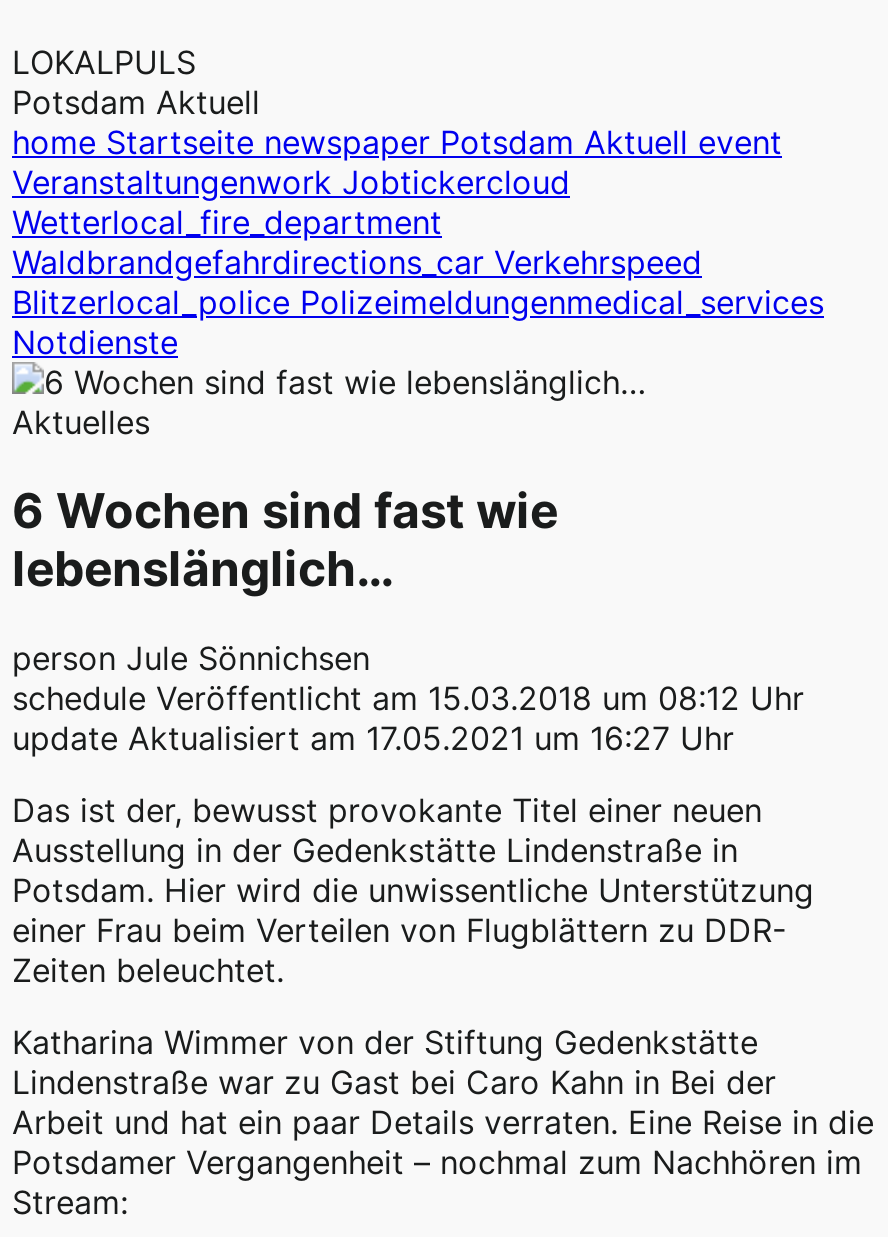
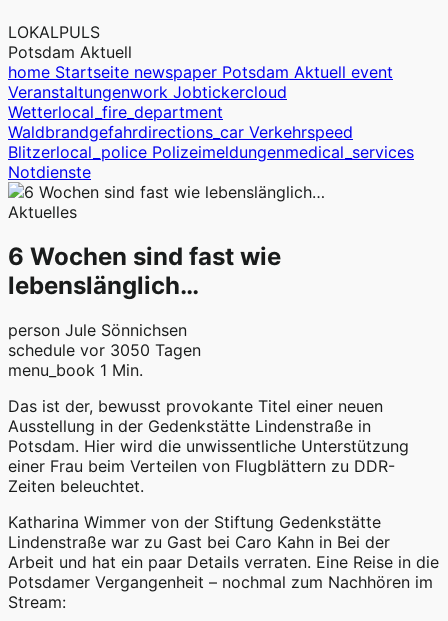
- schedule Veröffentlicht am 15.03.2018 um 08:12 Uhr
- update Aktualisiert am 17.05.2021 um 16:27 Uhr
+ schedule vor 3050 Tagen
+ menu_book 1 Min.
